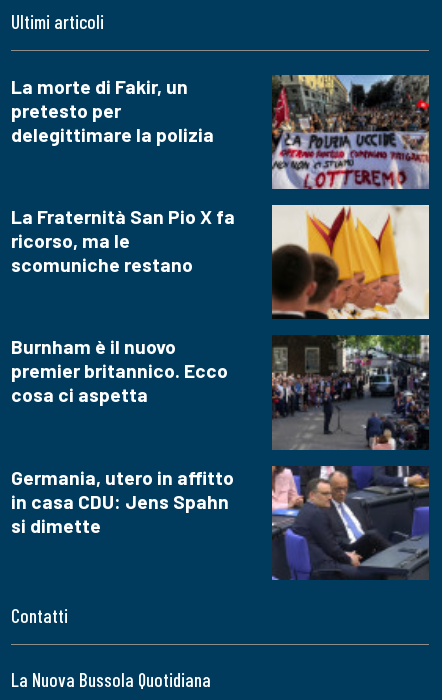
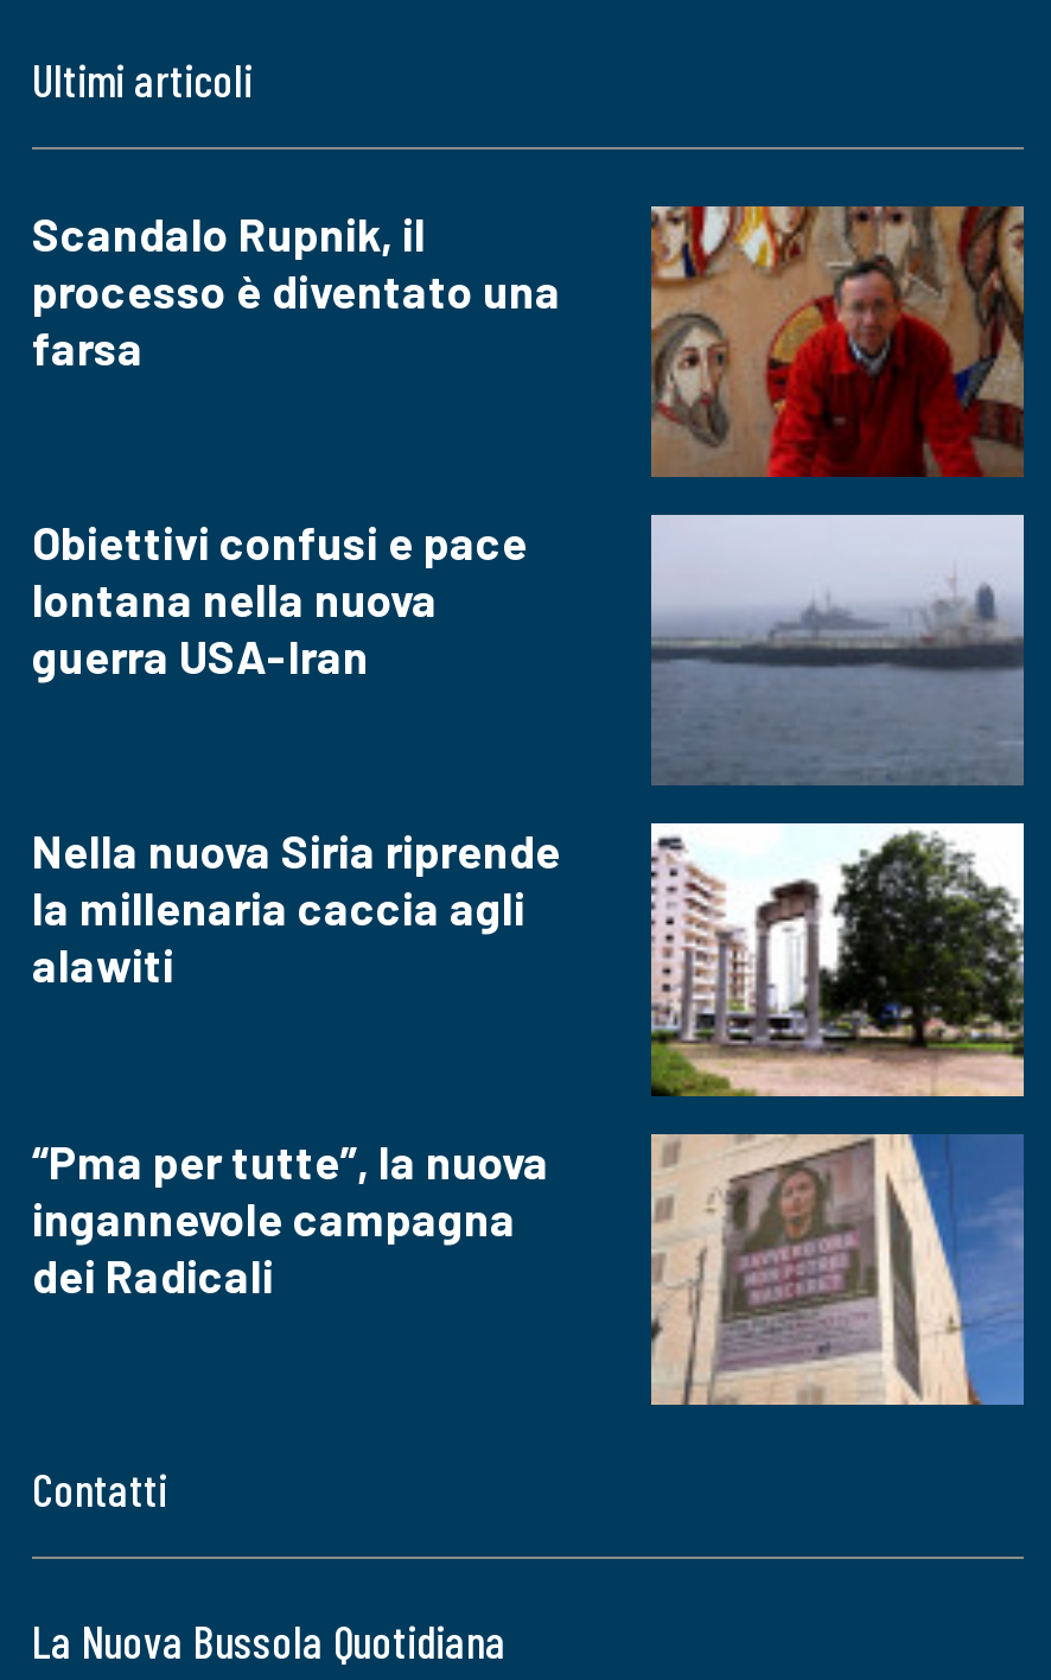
- La morte di Fakir, un
- pretesto per
- delegittimare la polizia
+ Scandalo Rupnik, il
+ processo è diventato una
+ farsa

- [image]
+ [image]

- La Fraternità San Pio X fa
- ricorso, ma le
- scomuniche restano
+ Obiettivi confusi e pace
+ lontana nella nuova
+ guerra USA-Iran

- [image]
+ [image]

- Burnham è il nuovo
- premier britannico. Ecco
- cosa ci aspetta
+ Nella nuova Siria riprende
+ la millenaria caccia agli
+ alawiti

- [image]
+ [image]

- Germania, utero in affitto
- in casa CDU: Jens Spahn
- si dimette
+ “Pma per tutte”, la nuova
+ ingannevole campagna
+ dei Radicali

- [image]
+ [image]
